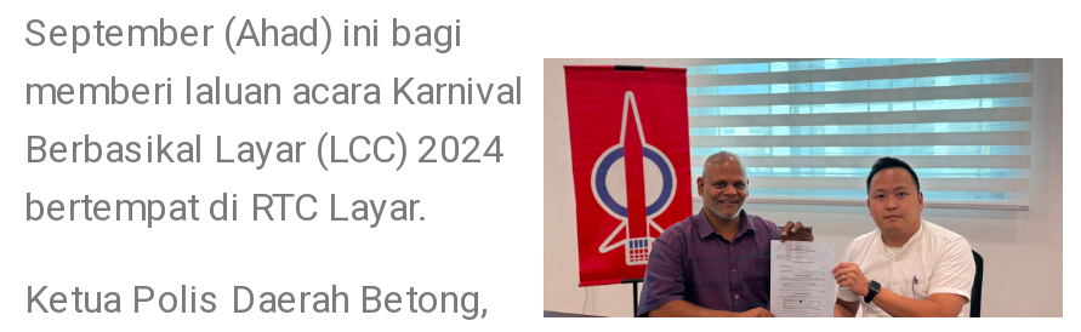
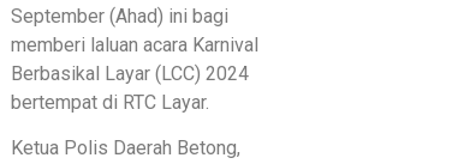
- [image]
